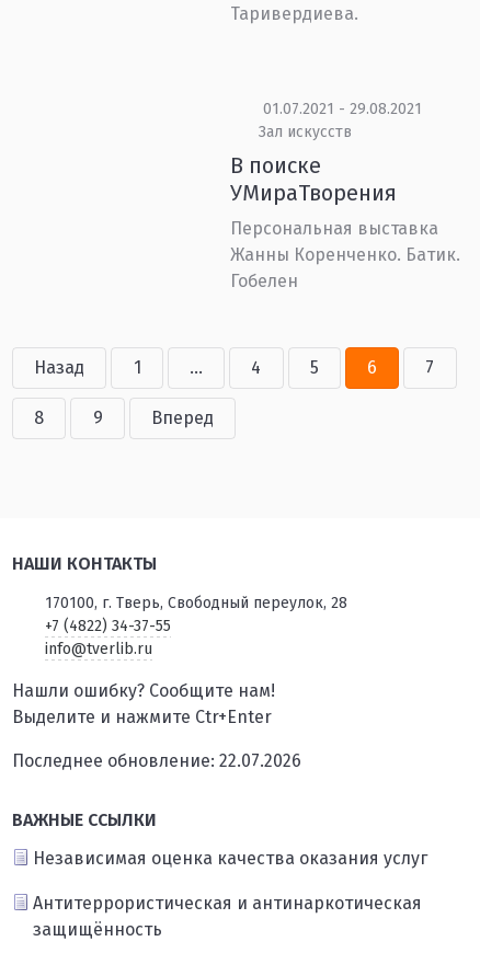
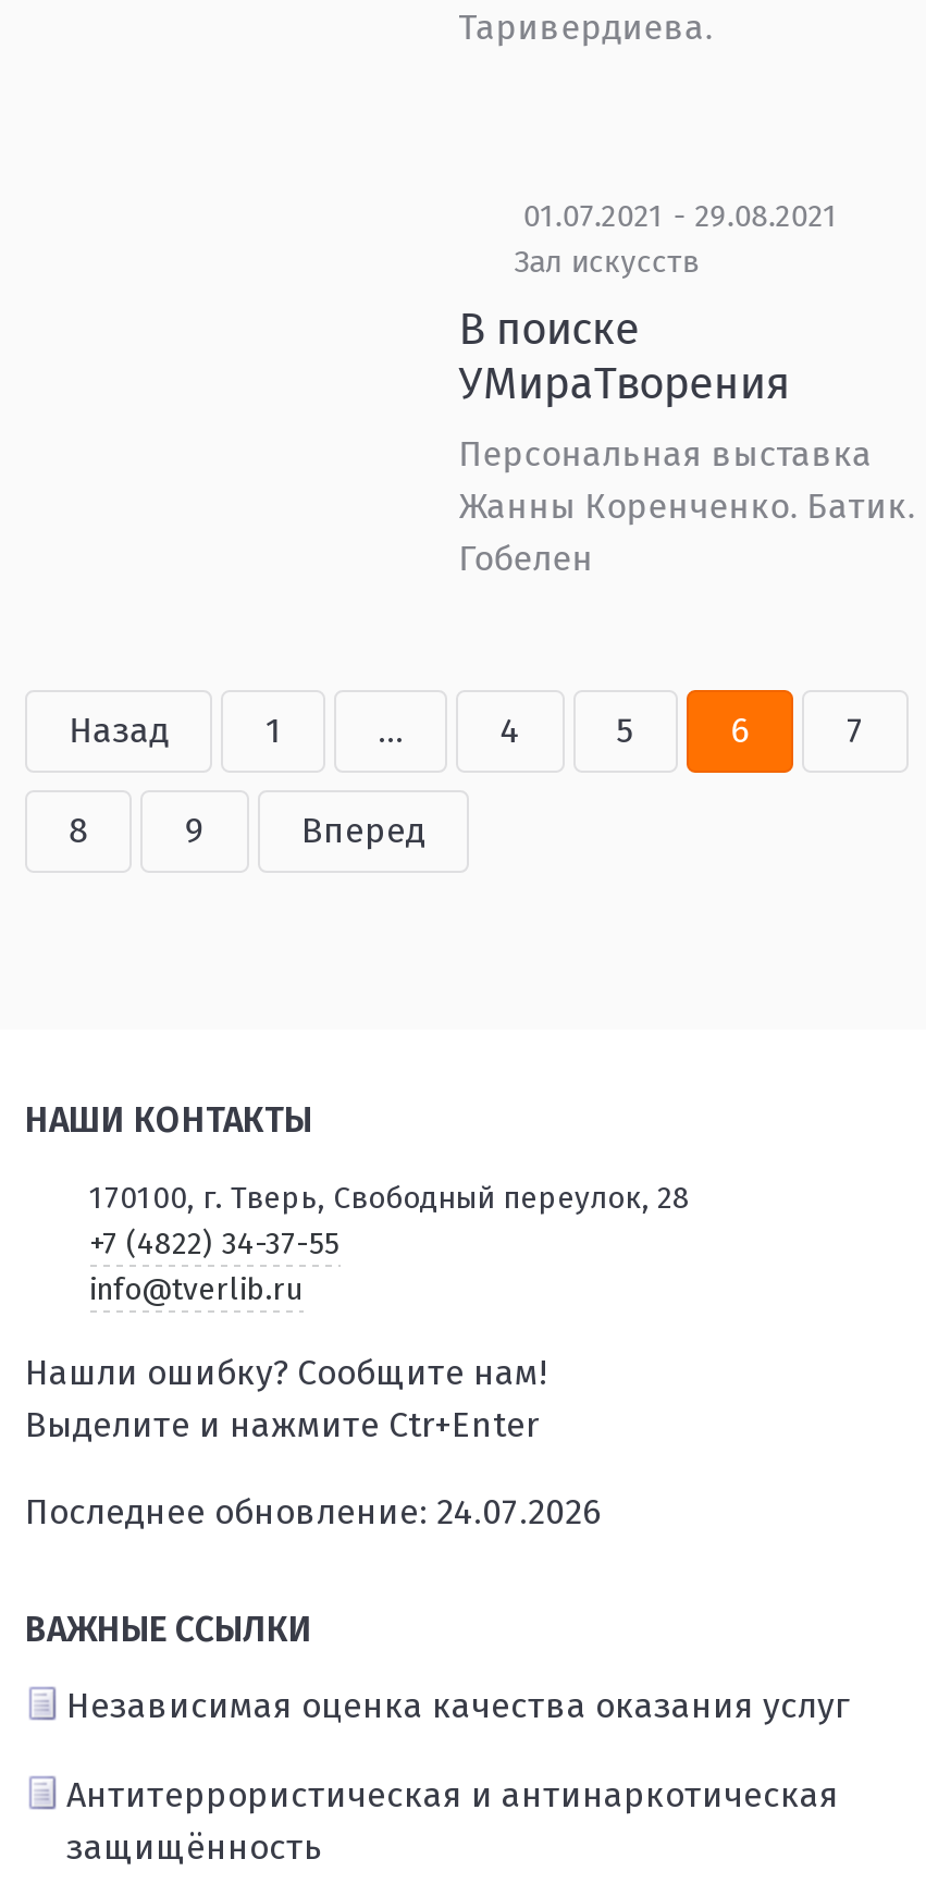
- Последнее обновление: 22.07.2026
+ Последнее обновление: 24.07.2026
